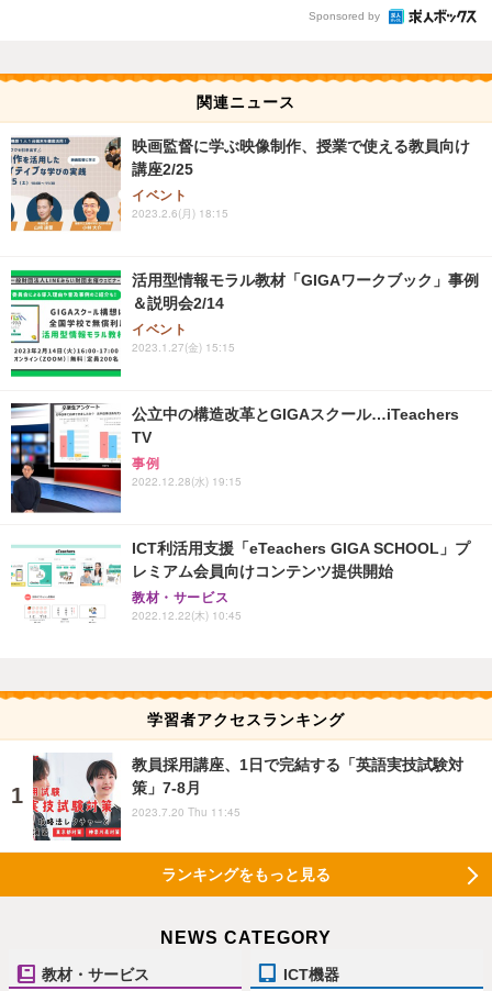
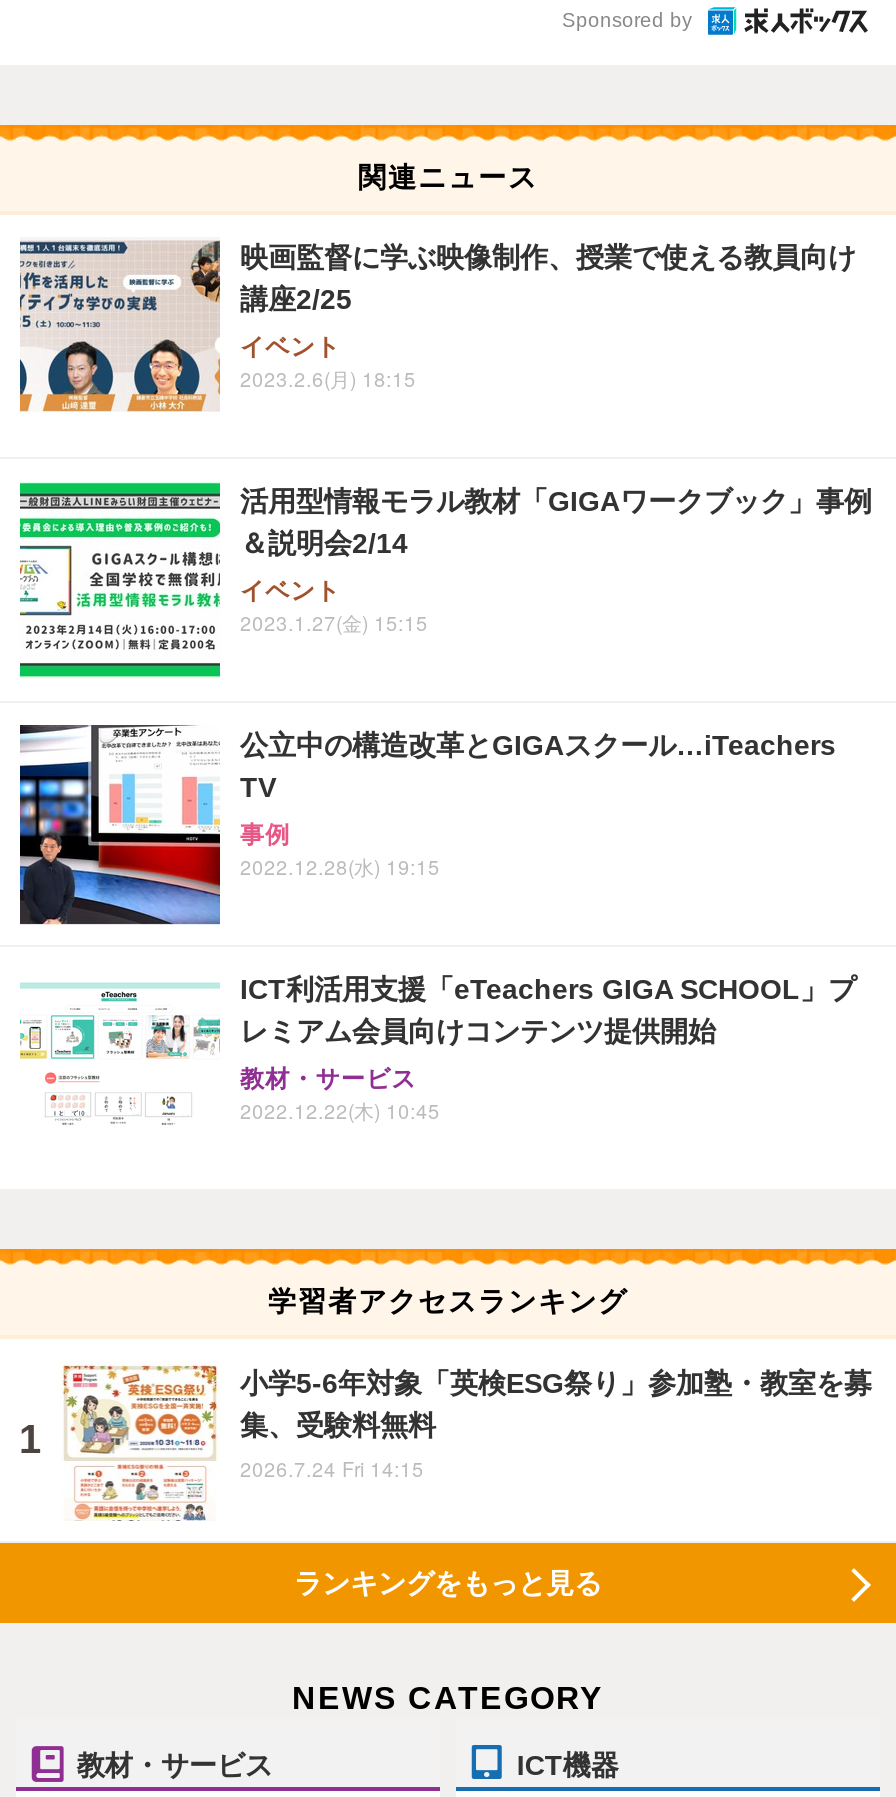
- [image]
- 教員採用講座、1日で完結する「英語実技試験対
+ [image]
+ 小学5-6年対象「英検ESG祭り」参加塾・教室を募

- 策」7-8月
+ 集、受験料無料

- 2023.7.20 Thu 11:45
+ 2026.7.24 Fri 14:15
